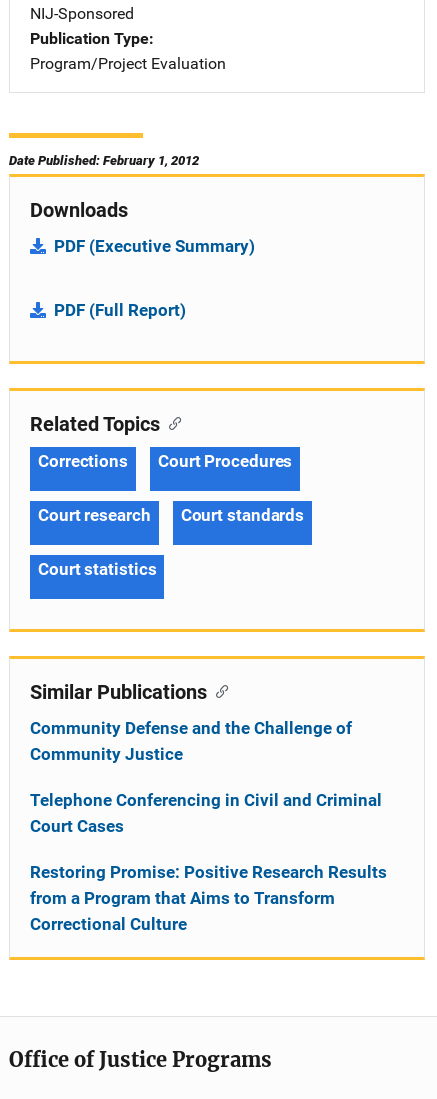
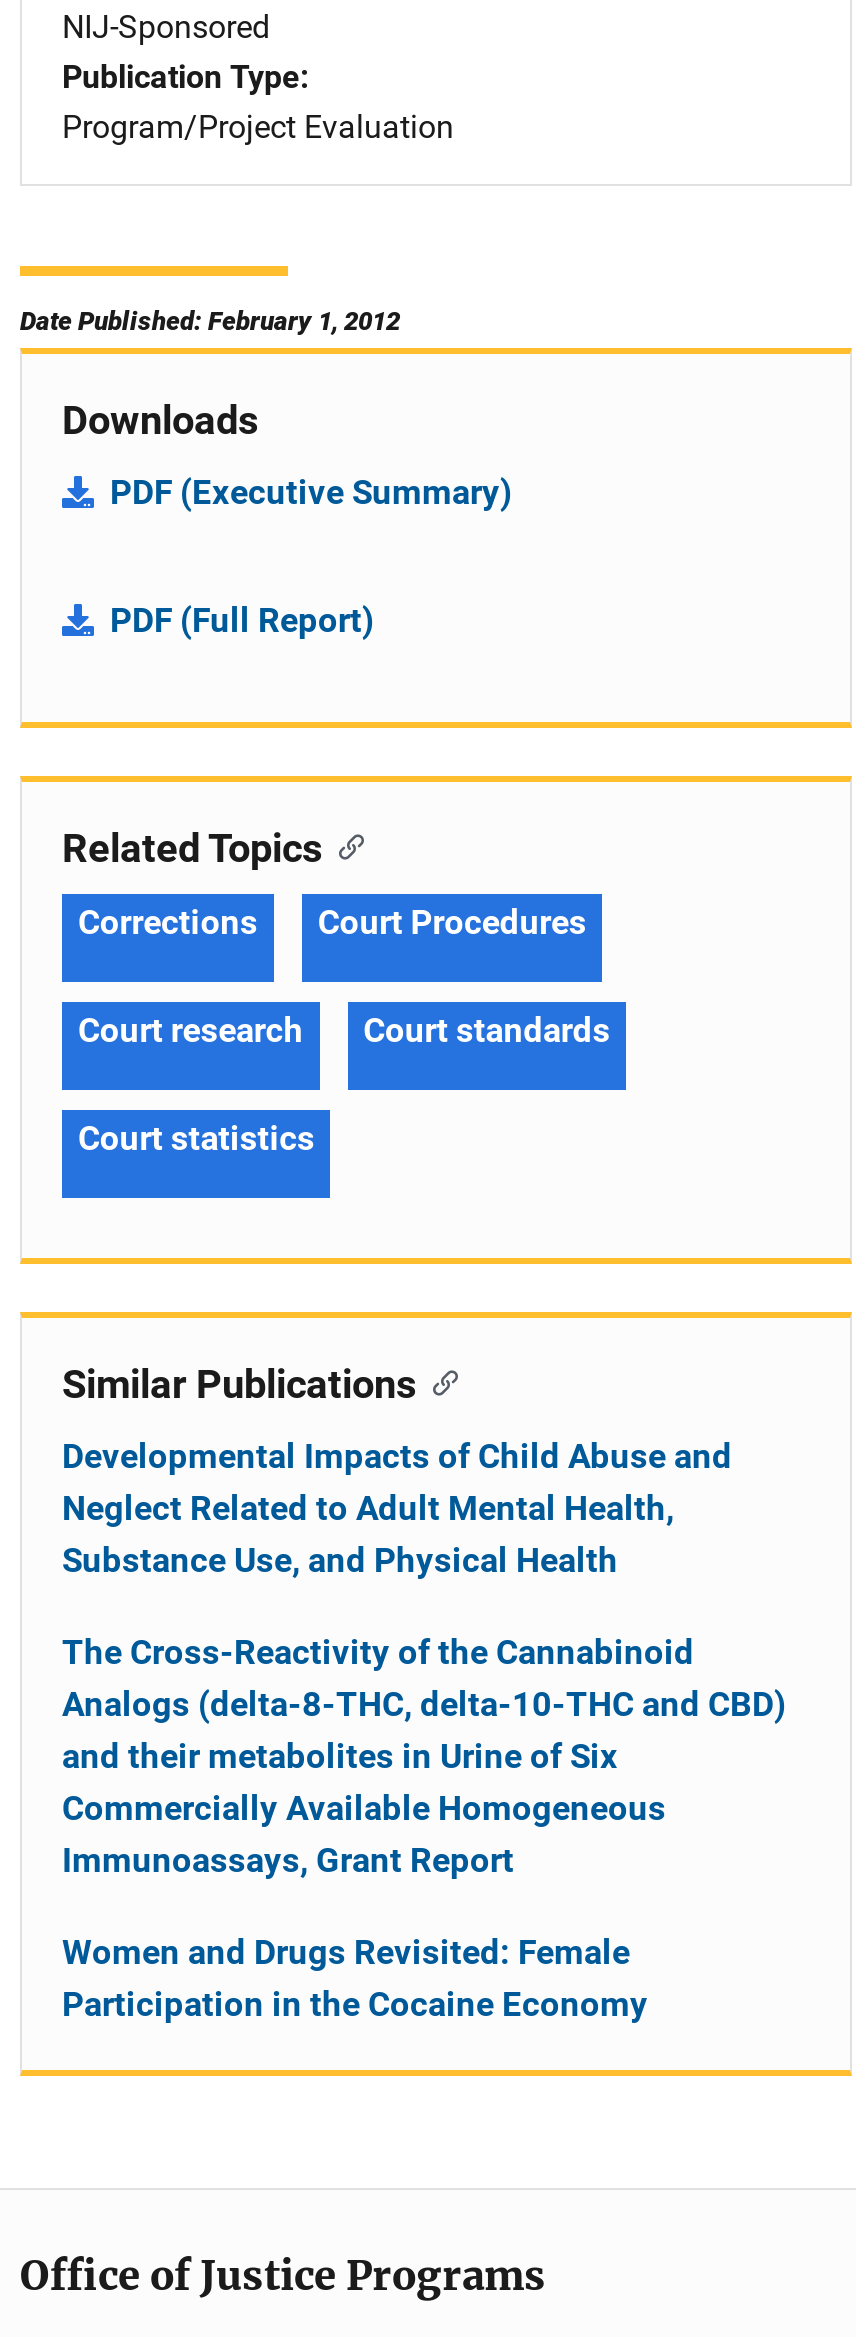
- Community Defense and the Challenge of
- Community Justice
+ Developmental Impacts of Child Abuse and
+ Neglect Related to Adult Mental Health,
+ Substance Use, and Physical Health

- Telephone Conferencing in Civil and Criminal
- Court Cases
+ The Cross-Reactivity of the Cannabinoid
+ Analogs (delta-8-THC, delta-10-THC and CBD)
+ and their metabolites in Urine of Six
+ Commercially Available Homogeneous
+ Immunoassays, Grant Report

- Restoring Promise: Positive Research Results
- from a Program that Aims to Transform
- Correctional Culture
+ Women and Drugs Revisited: Female
+ Participation in the Cocaine Economy
